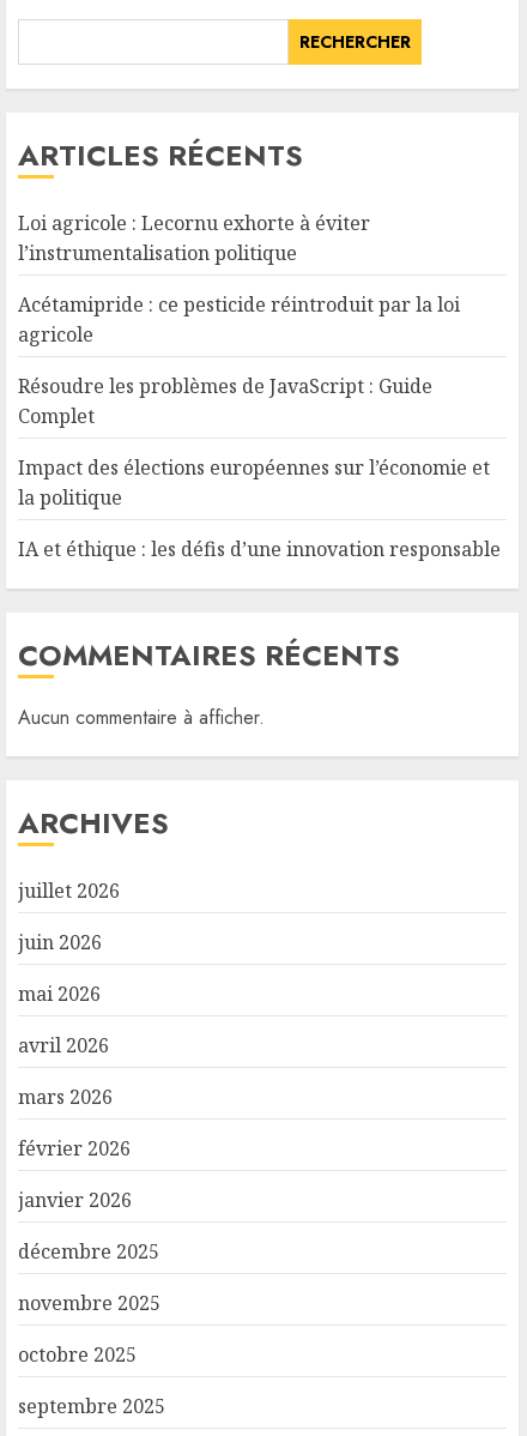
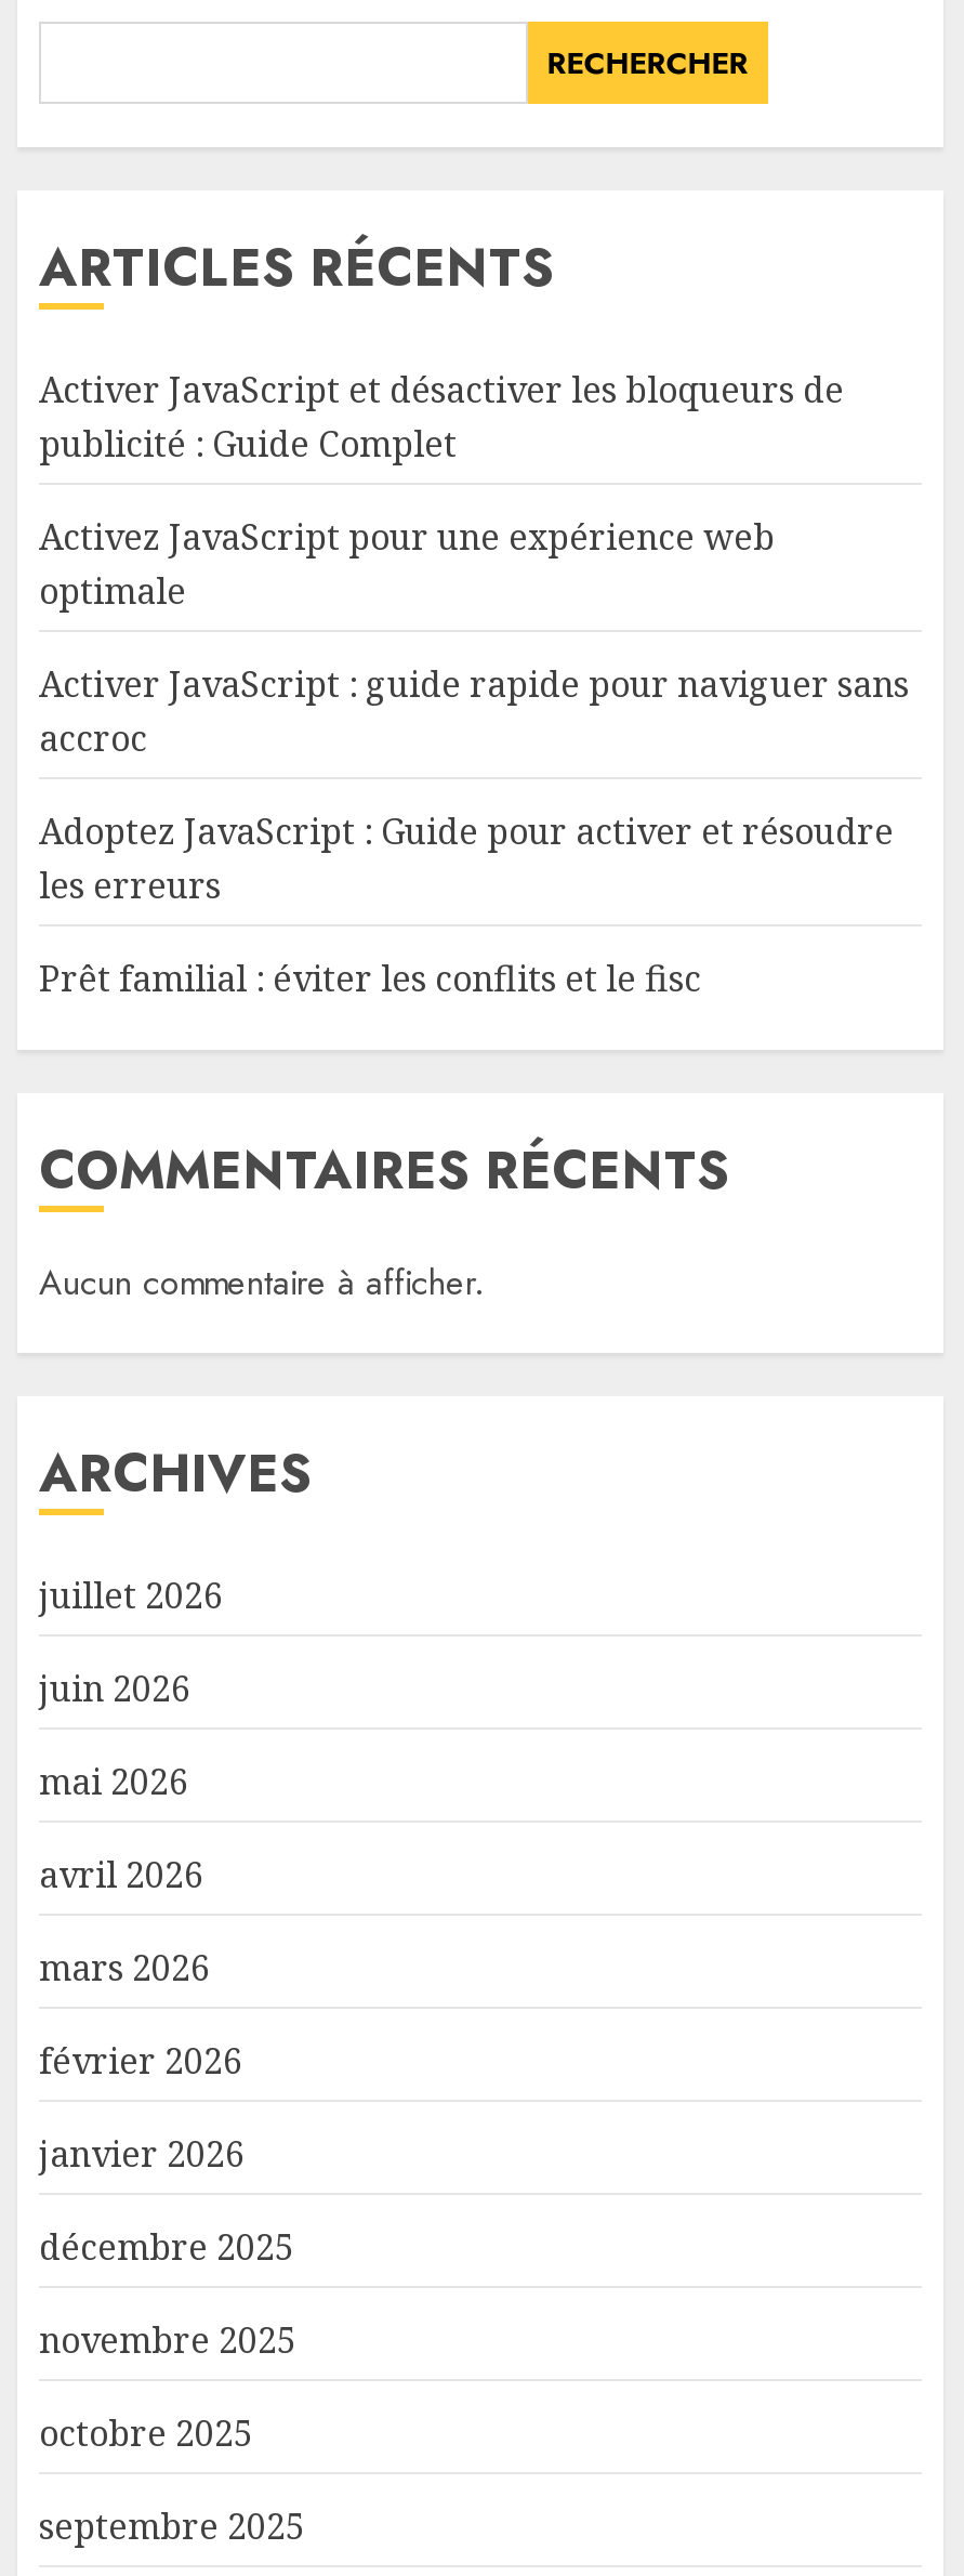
- Loi agricole : Lecornu exhorte à éviter
- l’instrumentalisation politique
+ Activer JavaScript et désactiver les bloqueurs de
+ publicité : Guide Complet

- Acétamipride : ce pesticide réintroduit par la loi
- agricole
+ Activez JavaScript pour une expérience web
+ optimale

- Résoudre les problèmes de JavaScript : Guide
- Complet
+ Activer JavaScript : guide rapide pour naviguer sans
+ accroc

- Impact des élections européennes sur l’économie et
- la politique
+ Adoptez JavaScript : Guide pour activer et résoudre
+ les erreurs

- IA et éthique : les défis d’une innovation responsable
+ Prêt familial : éviter les conflits et le fisc
